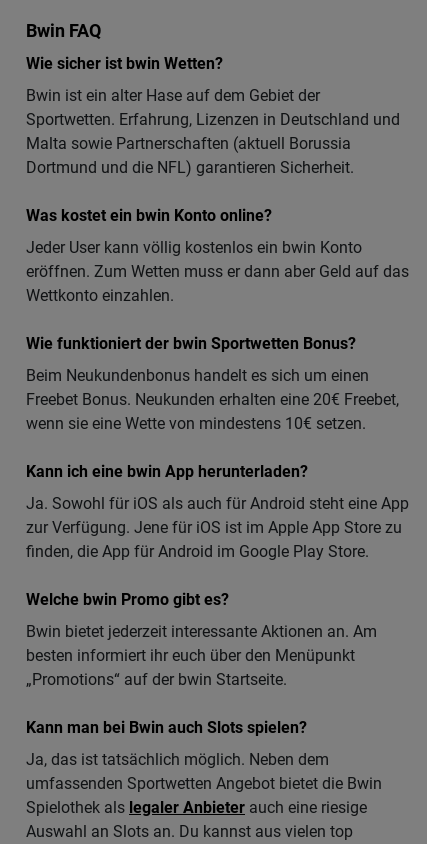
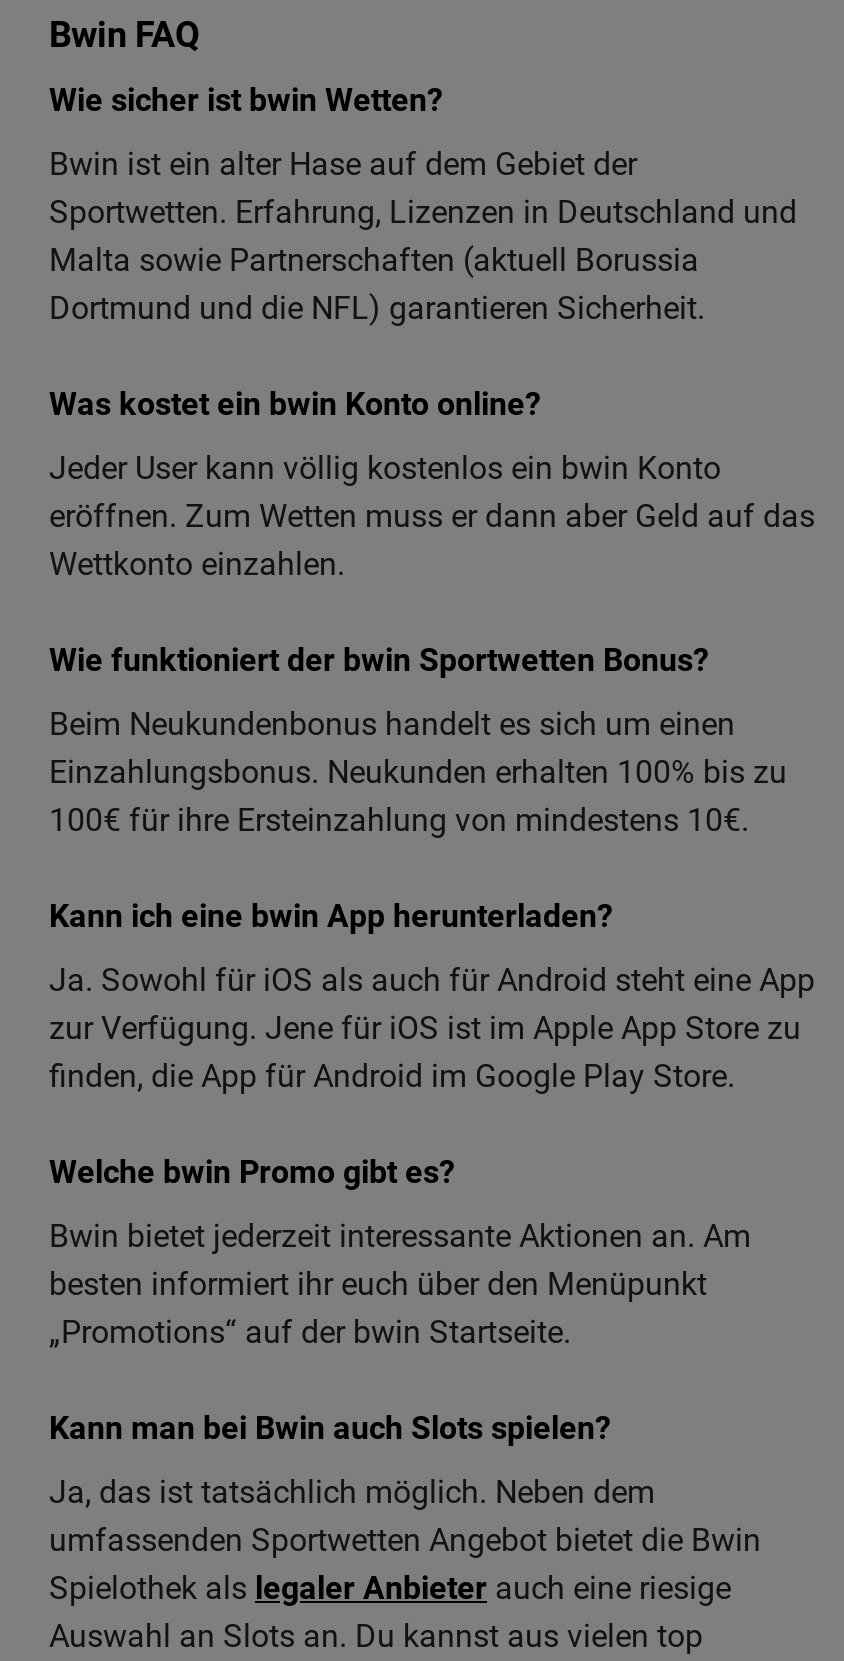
- Freebet Bonus. Neukunden erhalten eine 20€ Freebet,
- wenn sie eine Wette von mindestens 10€ setzen.
+ Einzahlungsbonus. Neukunden erhalten 100% bis zu
+ 100€ für ihre Ersteinzahlung von mindestens 10€.
